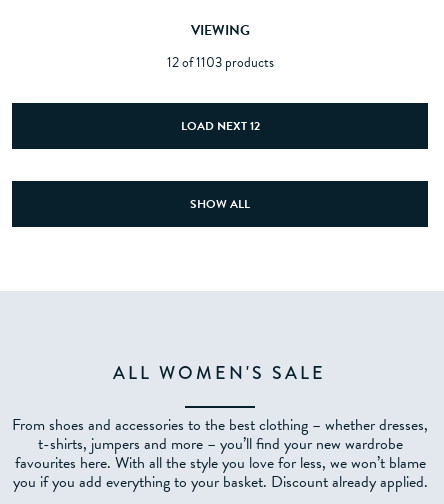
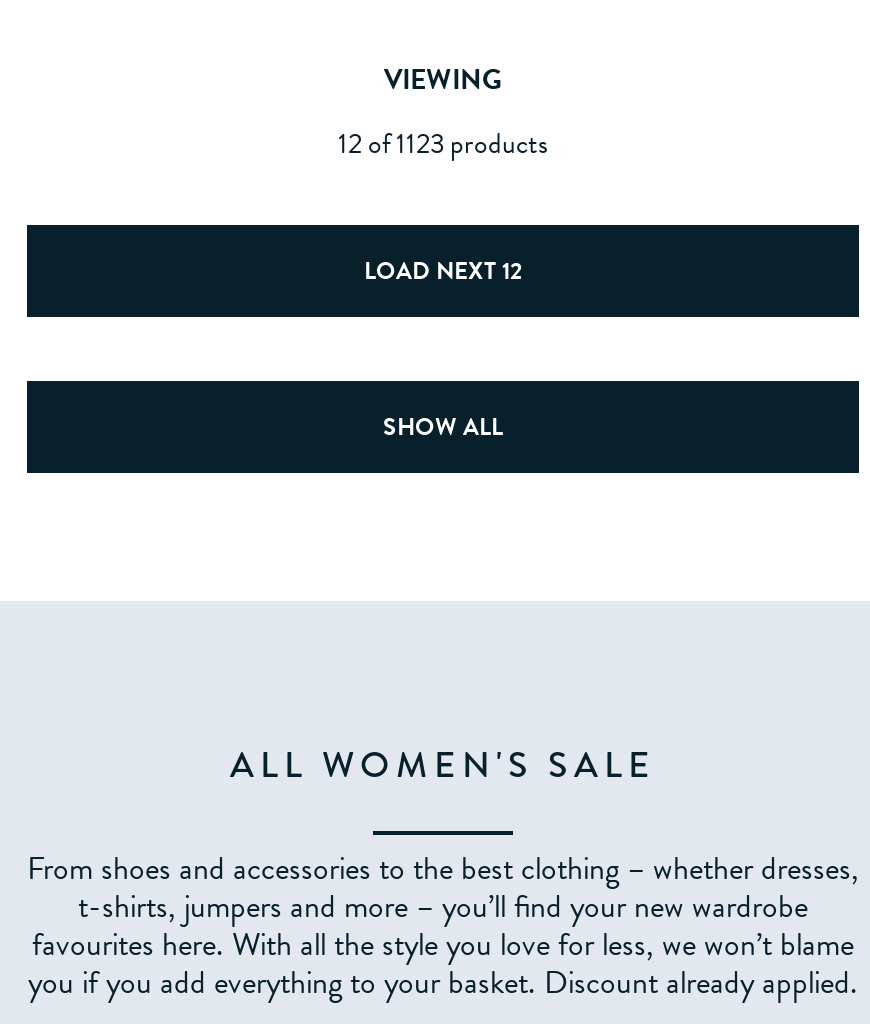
- 12 of 1103 products
+ 12 of 1123 products
